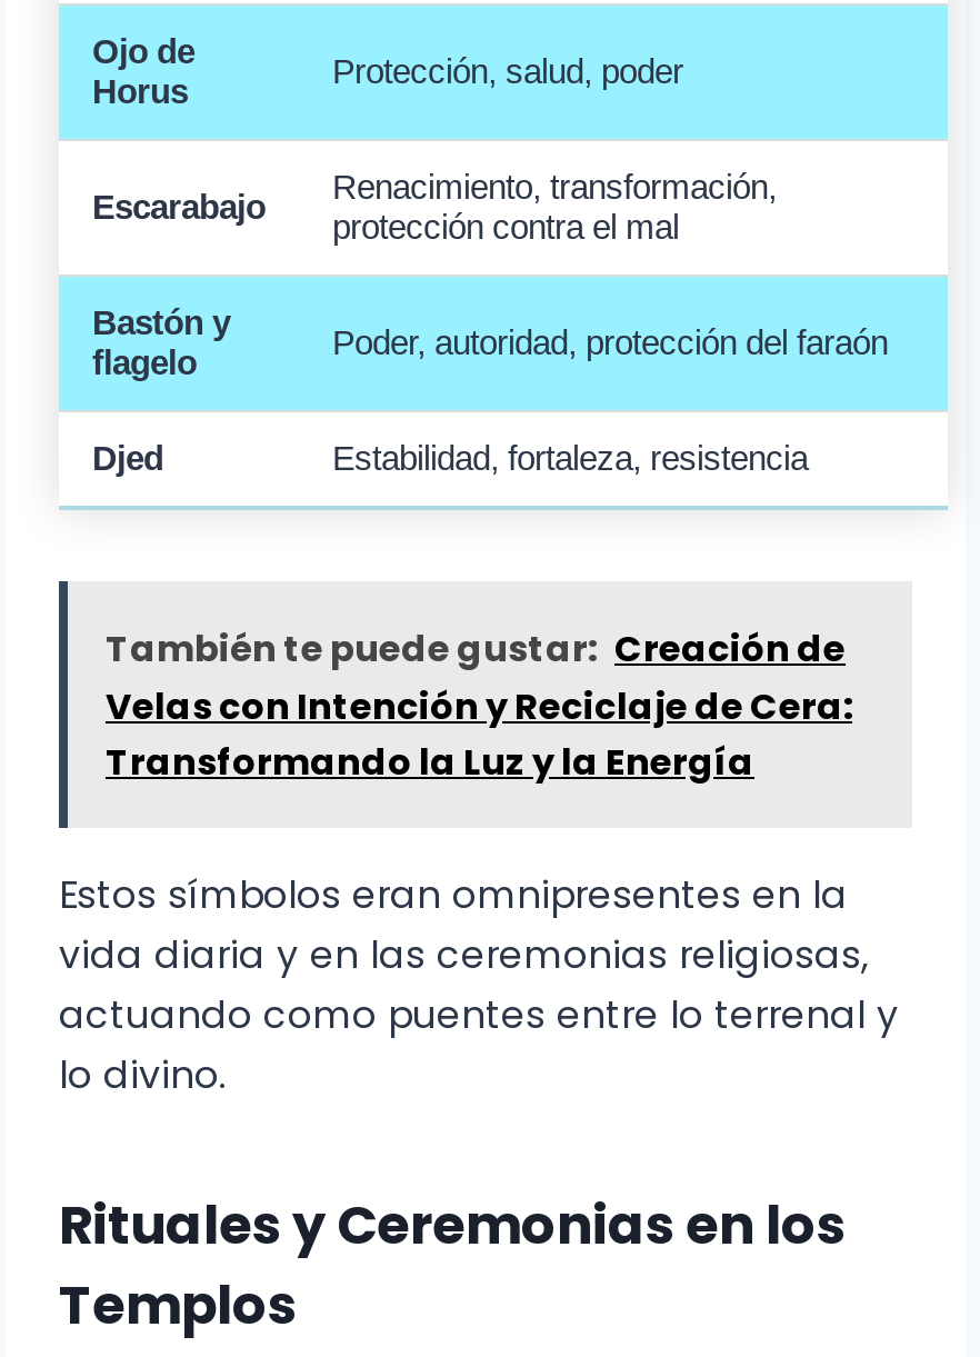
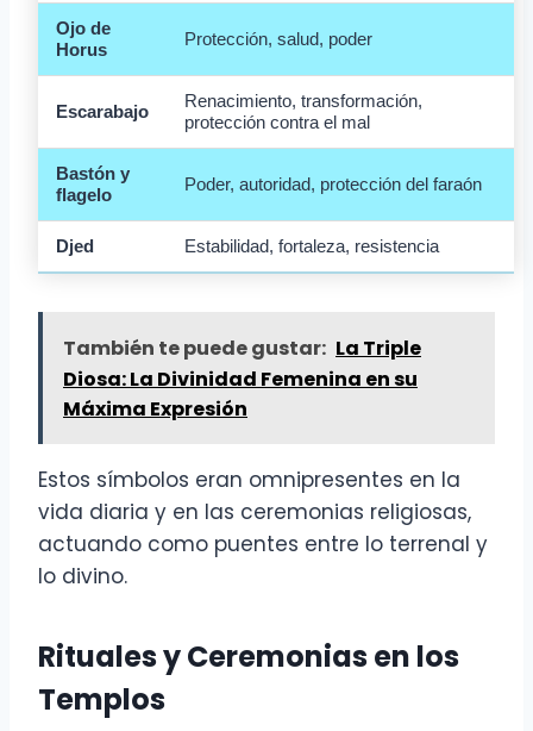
- También te puede gustar: Creación de
- Velas con Intención y Reciclaje de Cera:
- Transformando la Luz y la Energía
+ También te puede gustar: La Triple
+ Diosa: La Divinidad Femenina en su
+ Máxima Expresión
